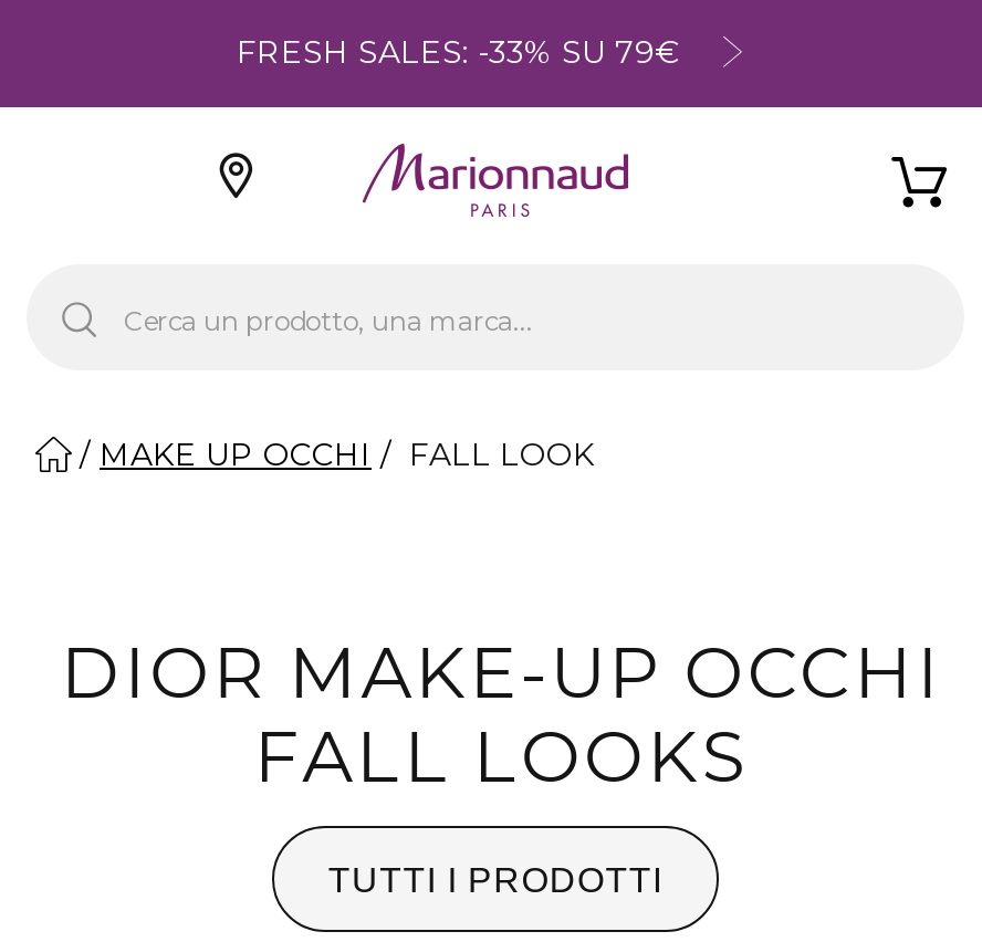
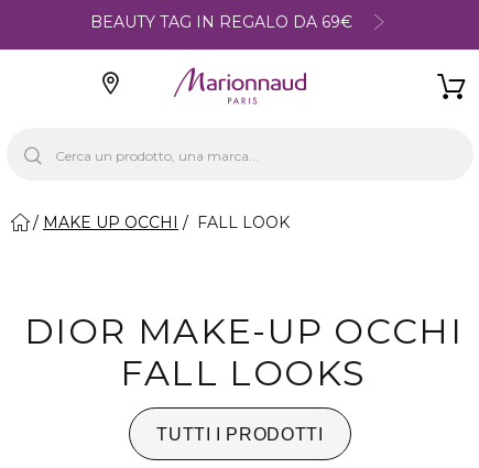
- FRESH SALES: -33% SU 79€
+ BEAUTY TAG IN REGALO DA 69€
